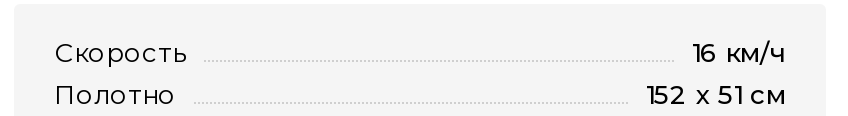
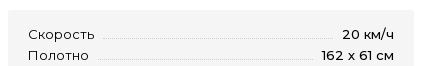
- 16 км/ч
+ 20 км/ч

- 152 х 51 см
+ 162 х 61 см
